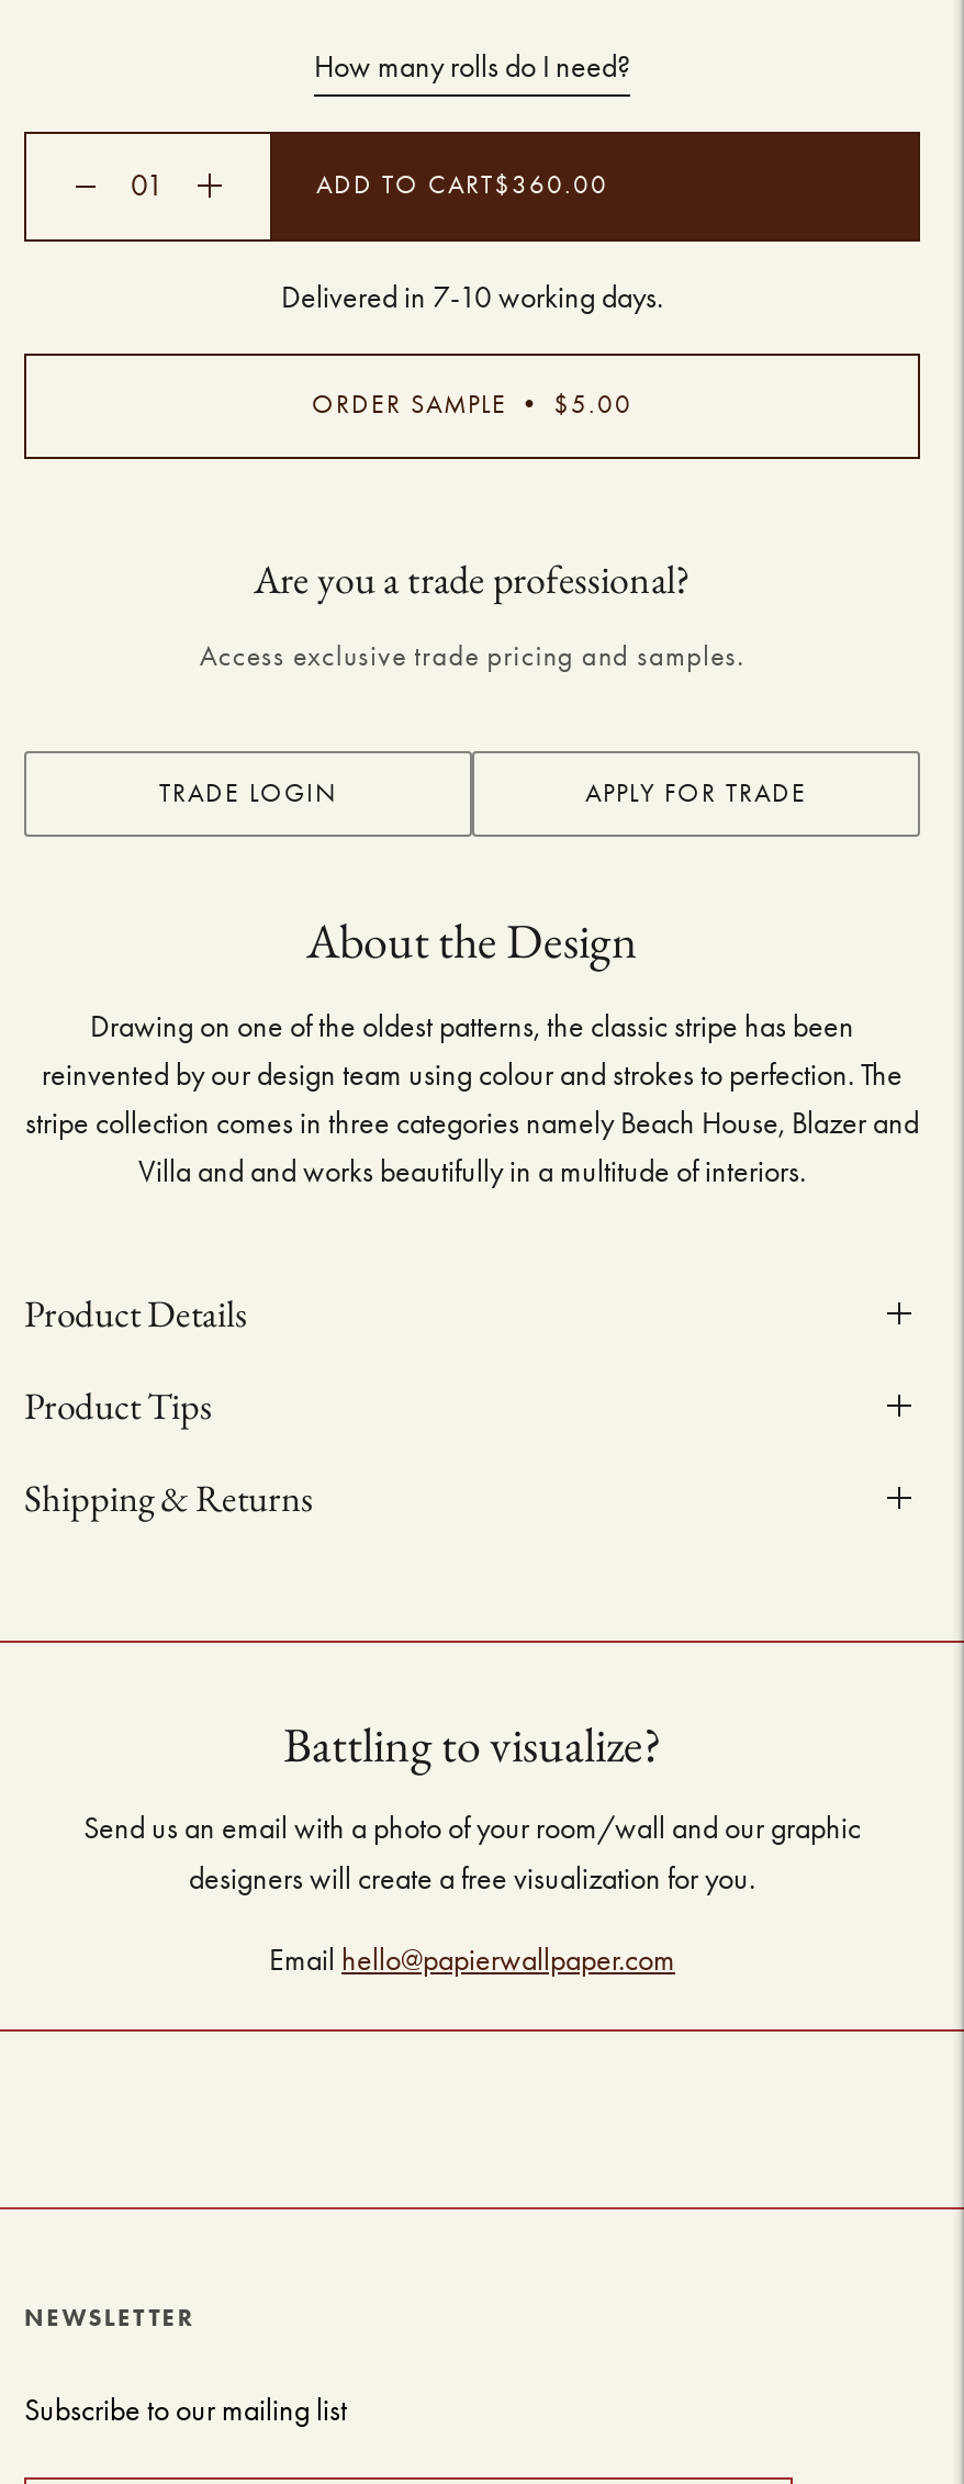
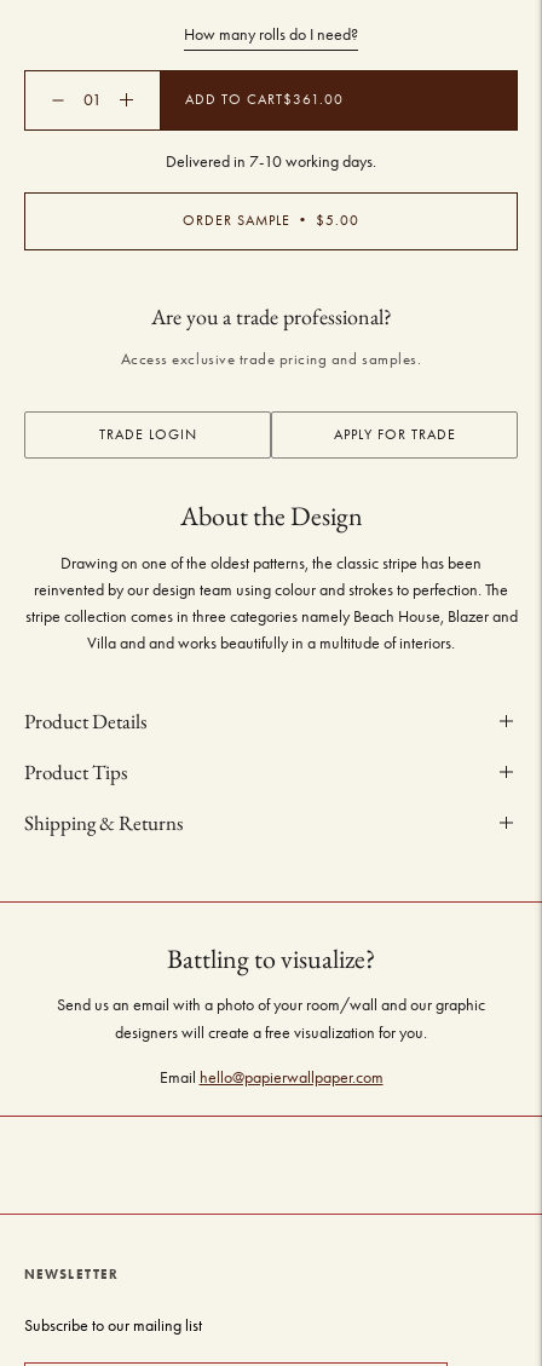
- ADD TO CART$360.00
+ ADD TO CART$361.00
